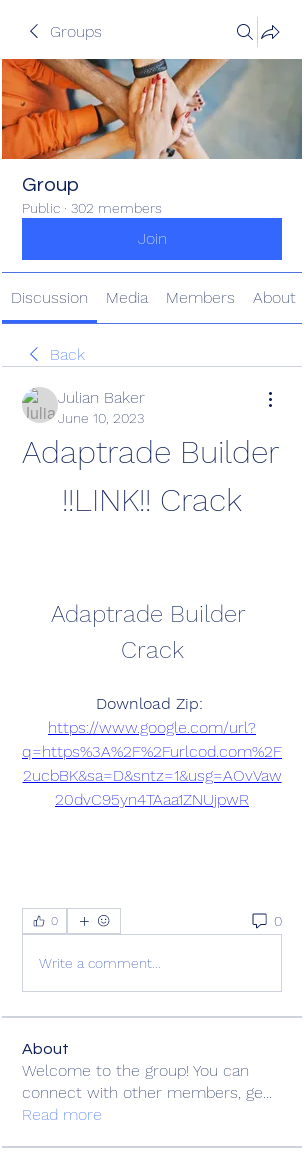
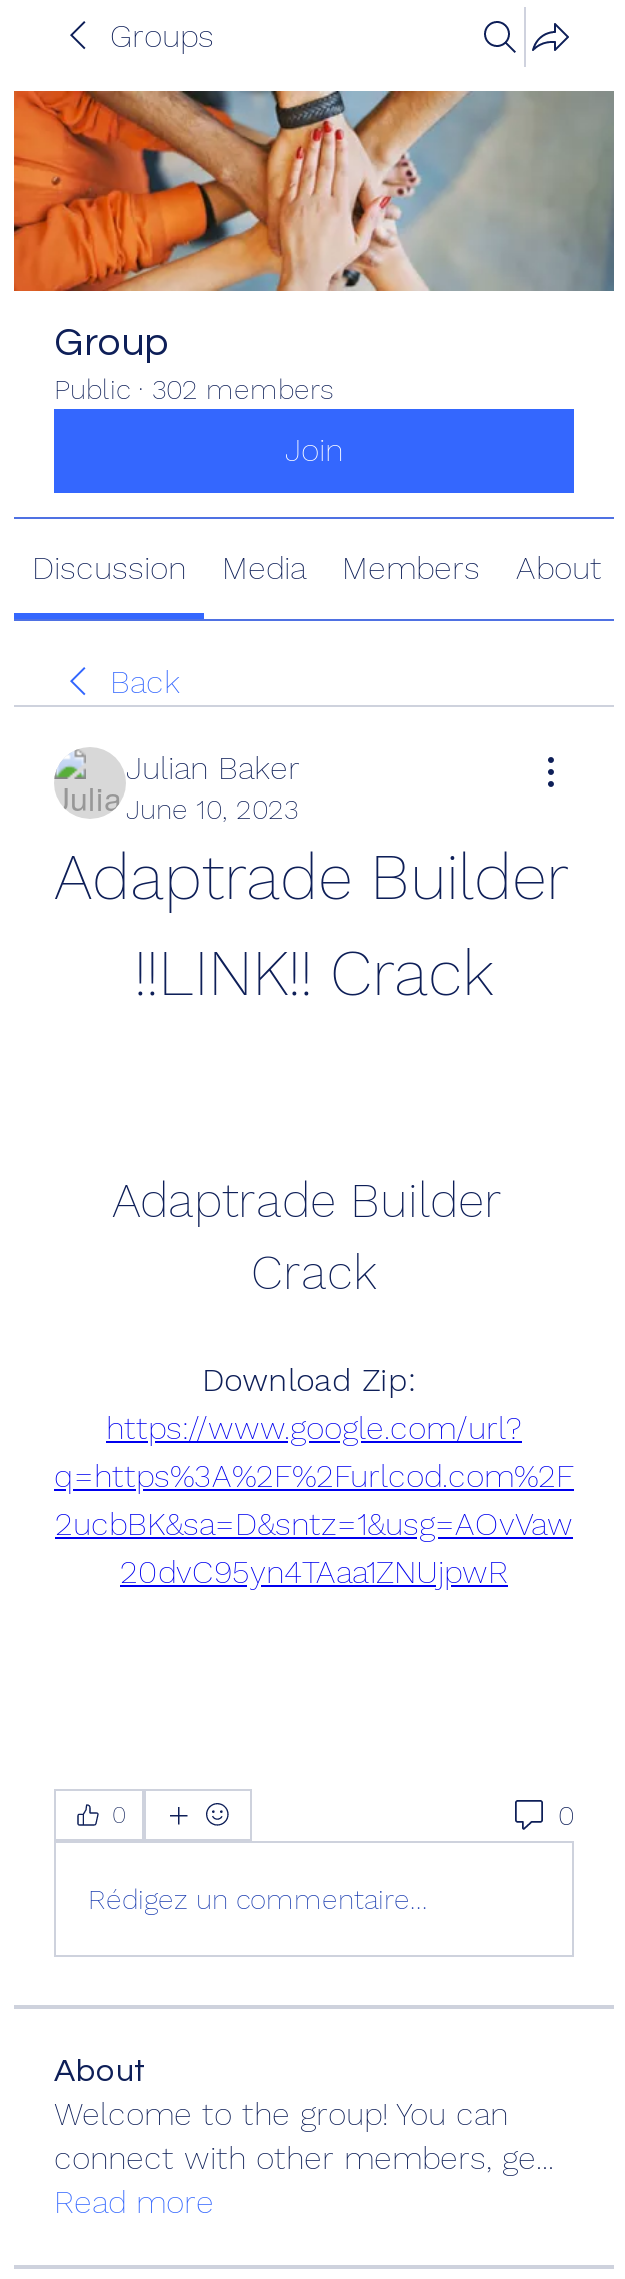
- Write a comment...
+ Rédigez un commentaire...
